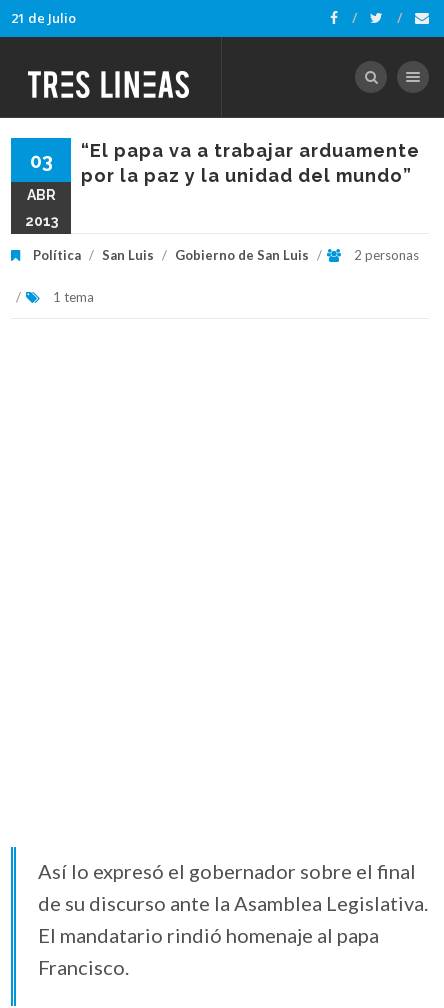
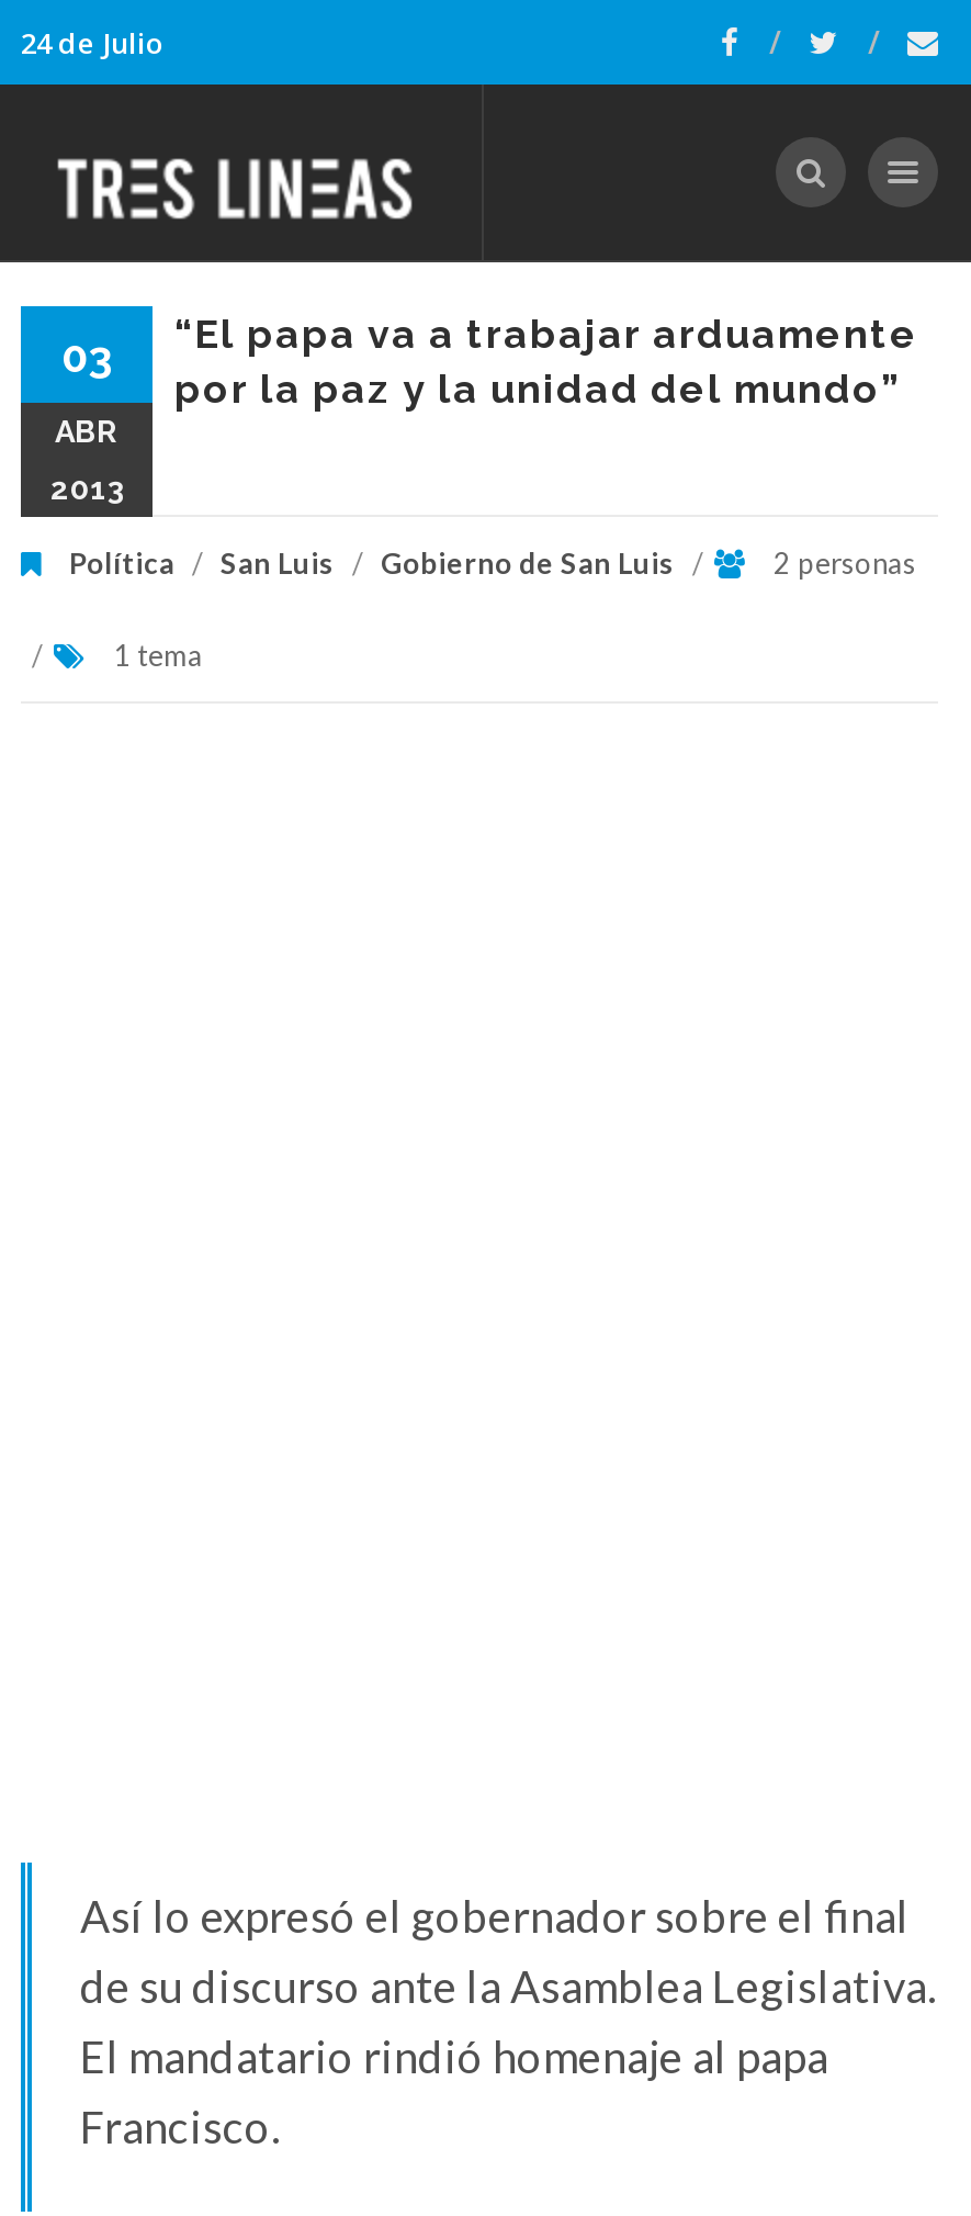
- 21 de Julio
+ 24 de Julio
